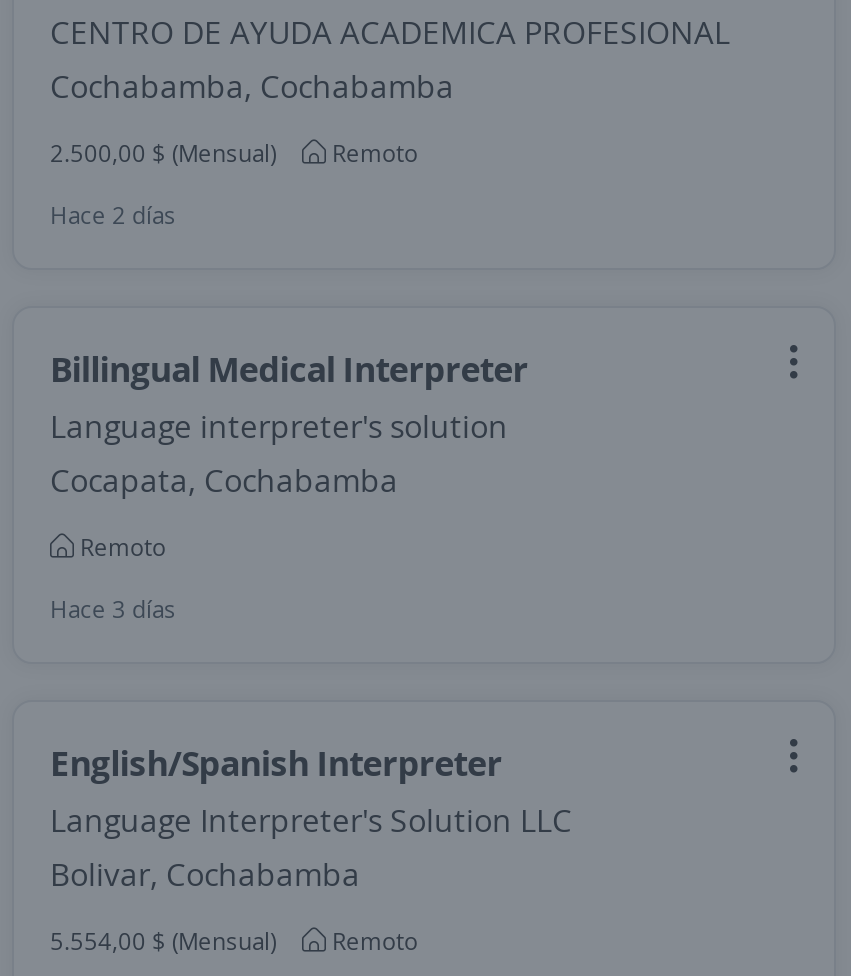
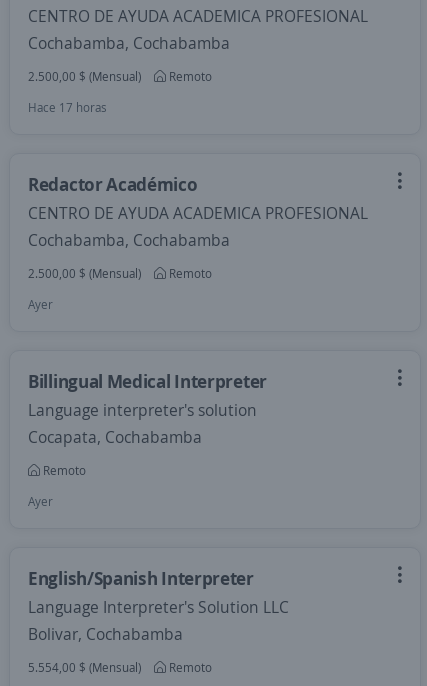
- Hace 2 días
+ Hace 17 horas
+ Redactor Académico
+ CENTRO DE AYUDA ACADEMICA PROFESIONAL
+ Cochabamba, Cochabamba
+ 2.500,00 $ (Mensual)
+ Remoto
+ Ayer

- Hace 3 días
+ Ayer
